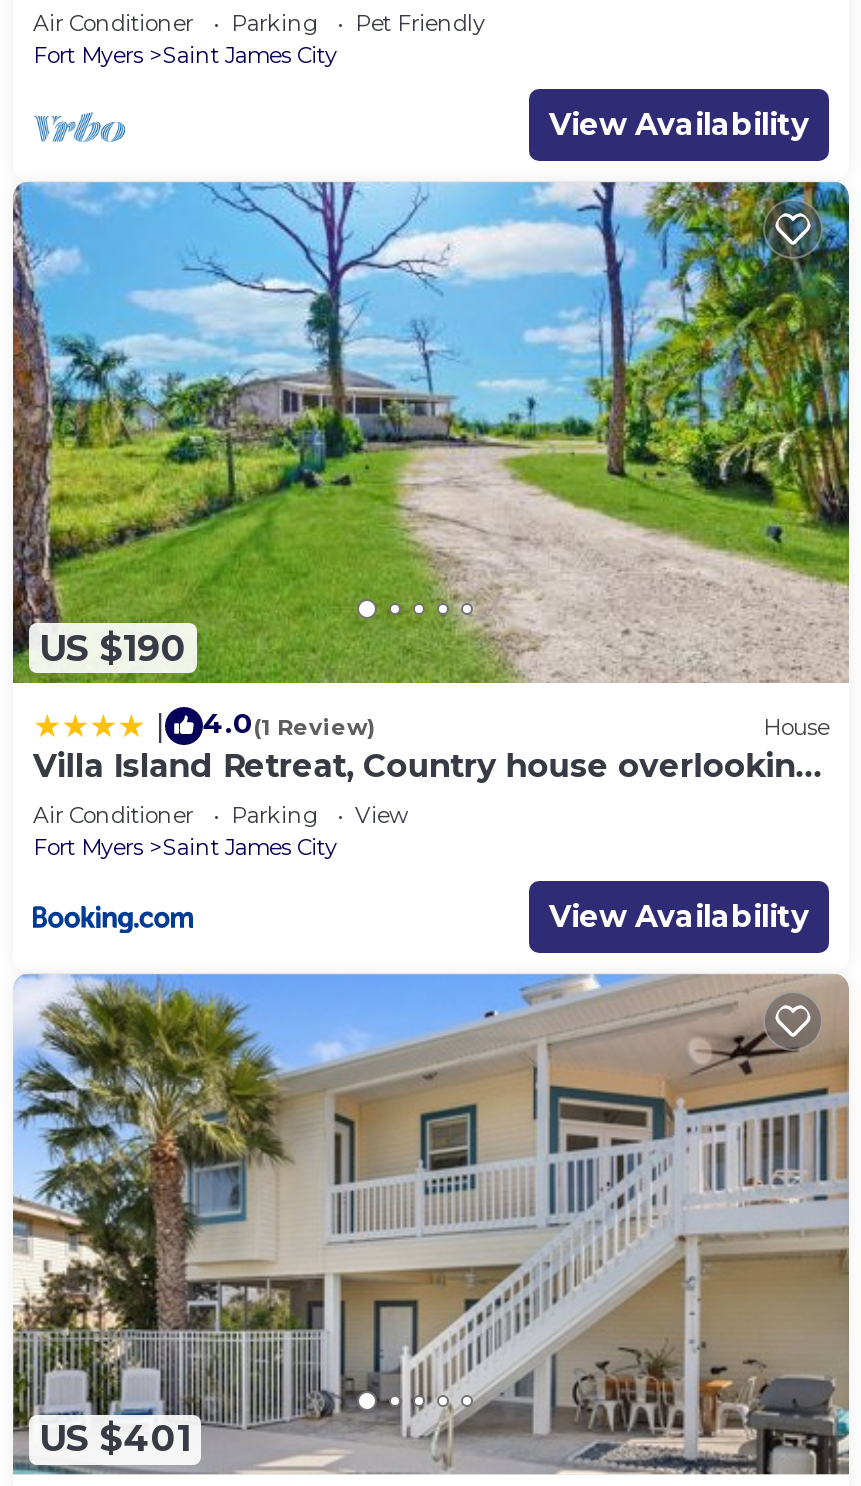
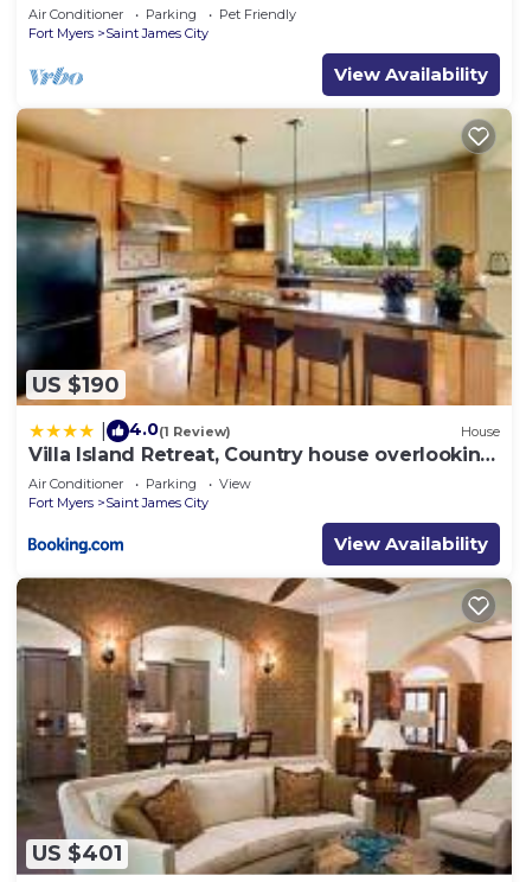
- [image]
+ [image]

- [image]
+ [image]
